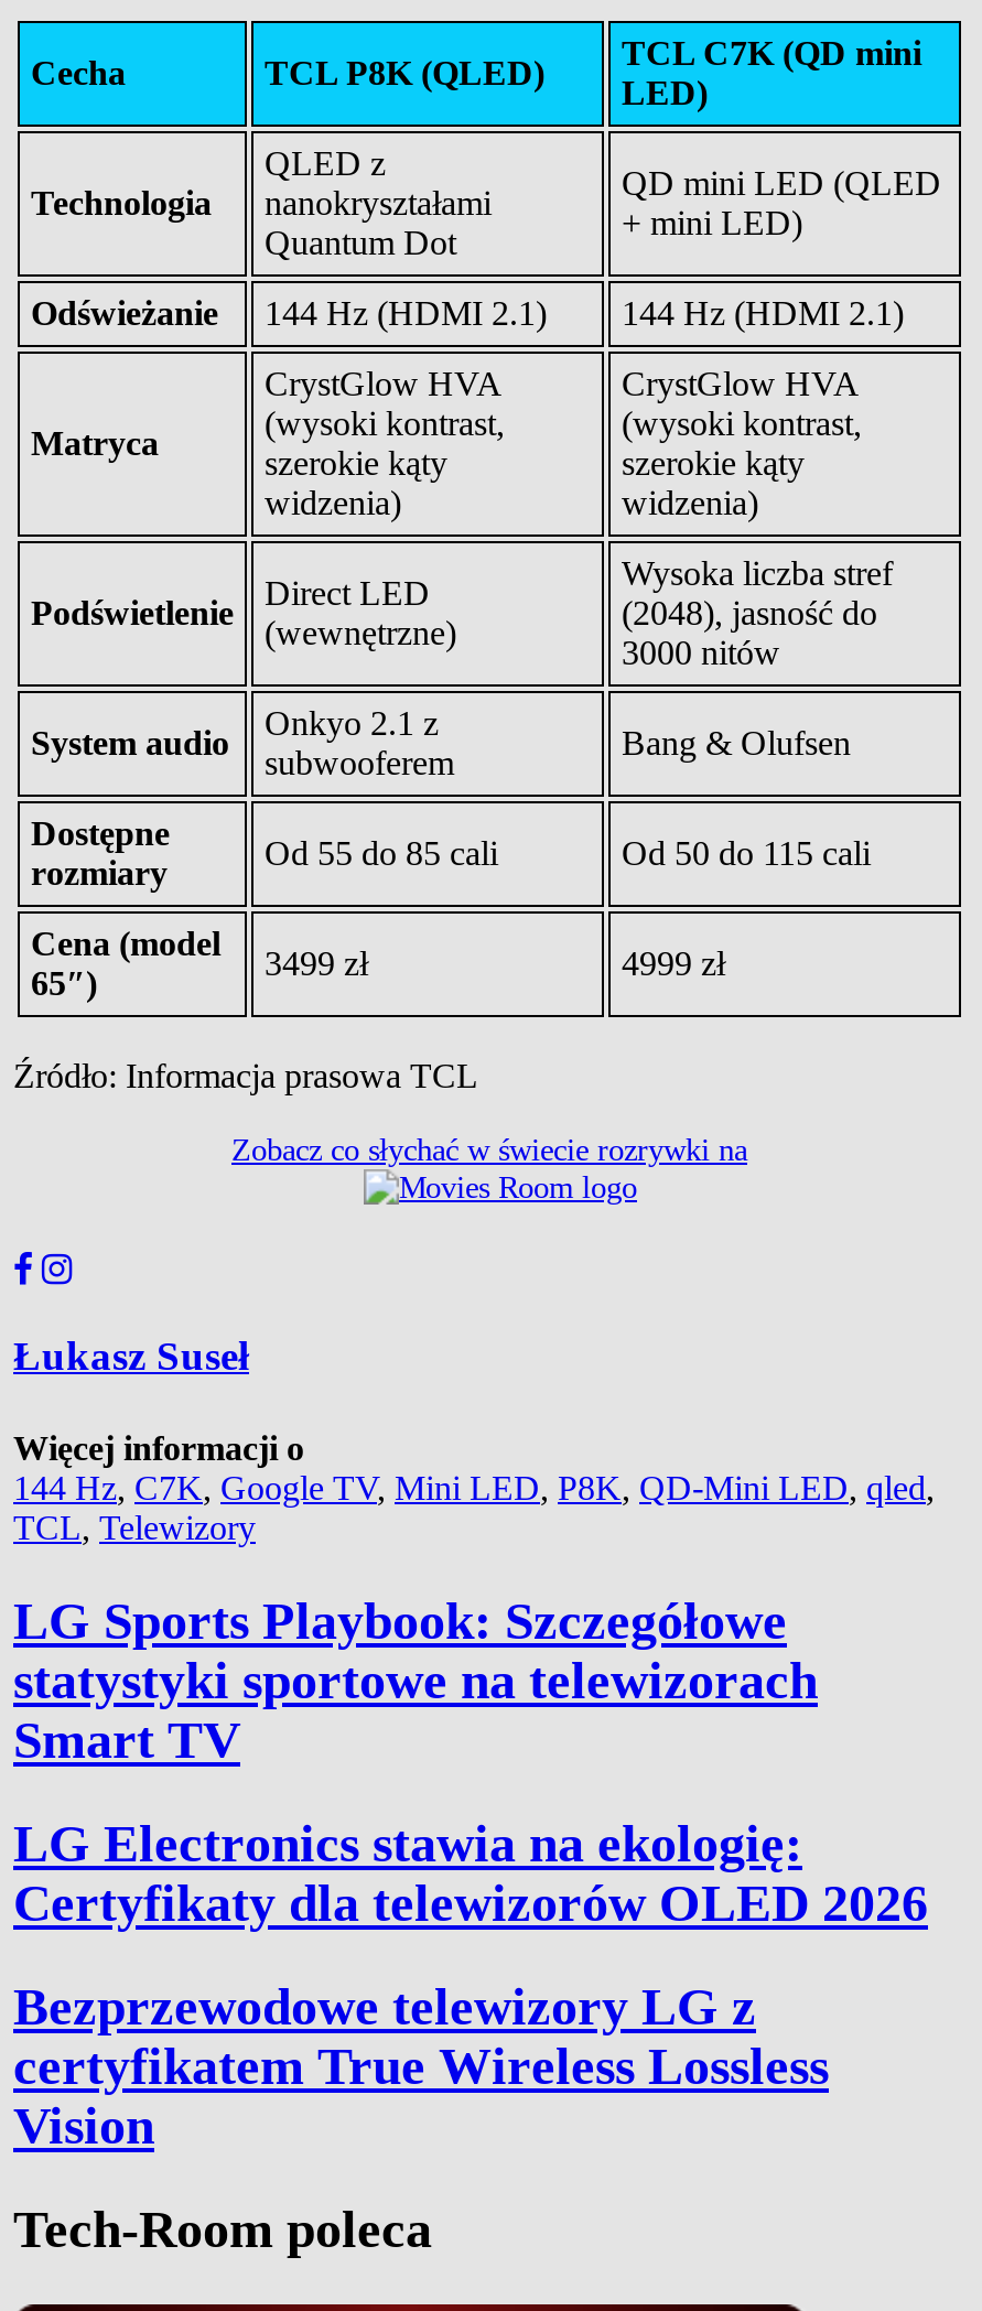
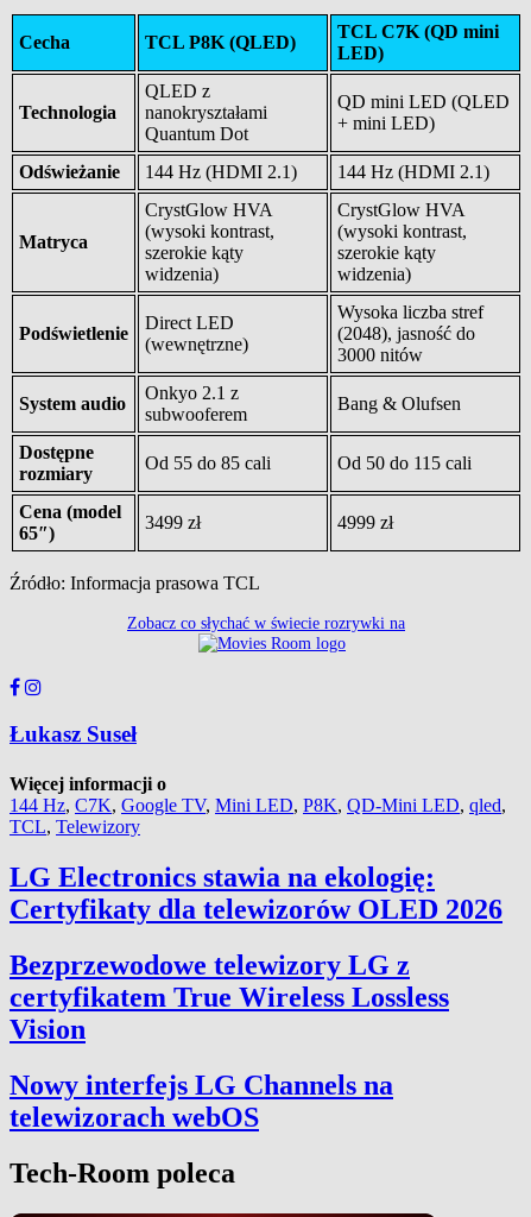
- LG Sports Playbook: Szczegółowe
- statystyki sportowe na telewizorach
- Smart TV

moved up: LG Electronics stawia na ekologię: | Certyfikaty dla telewizorów OLED 2026 | Bezprzewodowe telewizory LG z | certyfikatem True Wireless Lossless | Vision

+ Nowy interfejs LG Channels na
+ telewizorach webOS
